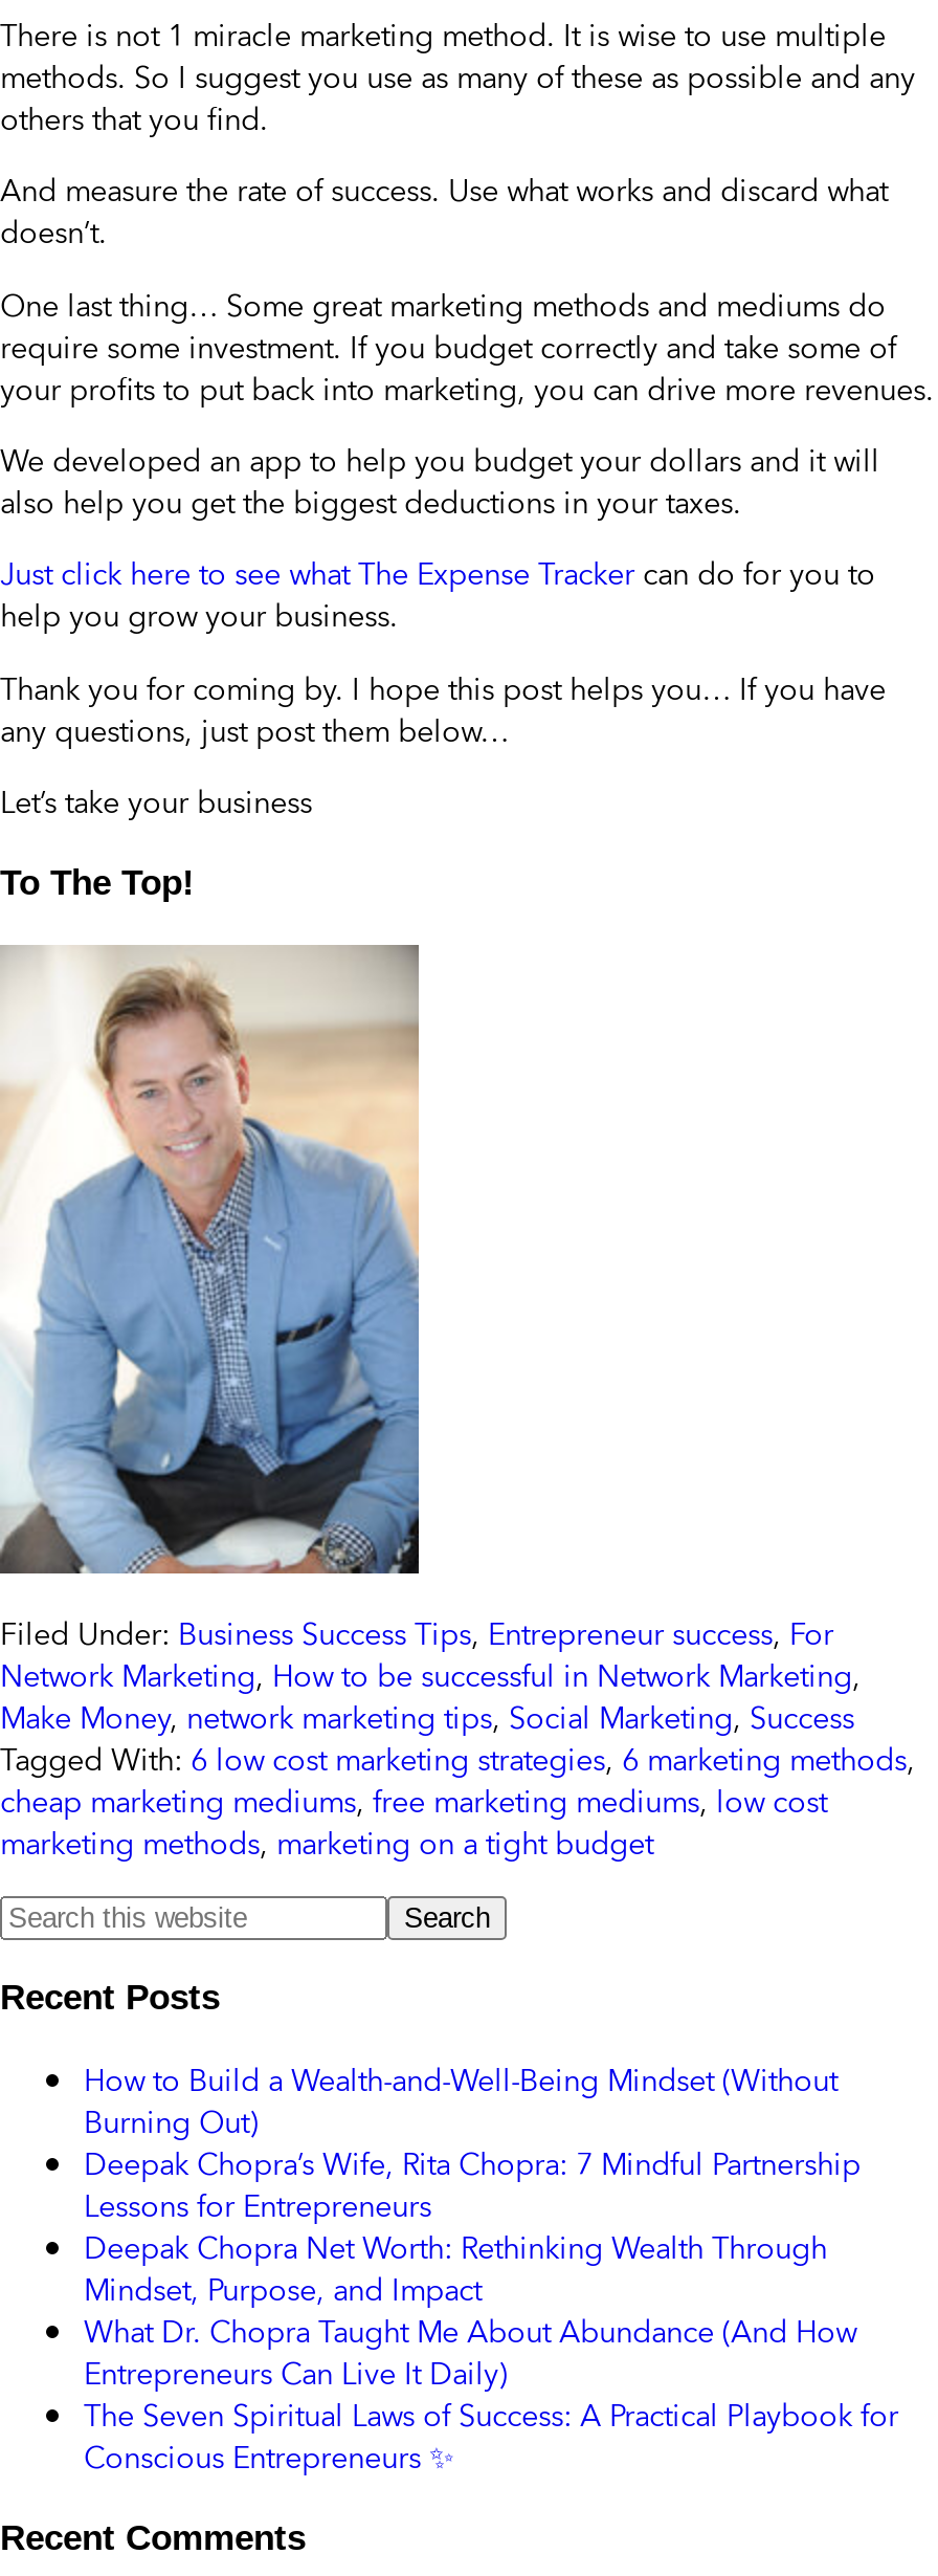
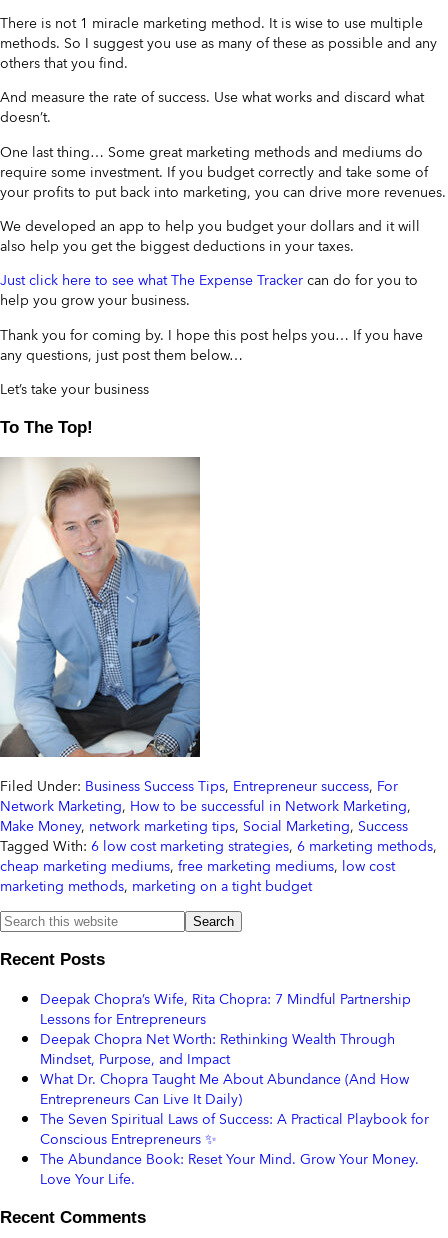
- How to Build a Wealth-and-Well-Being Mindset (Without
- Burning Out)

moved up: Deepak Chopra’s Wife, Rita Chopra: 7 Mindful Partnership | Lessons for Entrepreneurs | Deepak Chopra Net Worth: Rethinking Wealth Through | Mindset, Purpose, and Impact | What Dr. Chopra Taught Me About Abundance (And How | Entrepreneurs Can Live It Daily) | The Seven Spiritual Laws of Success: A Practical Playbook for

+ The Abundance Book: Reset Your Mind. Grow Your Money.
+ Love Your Life.
